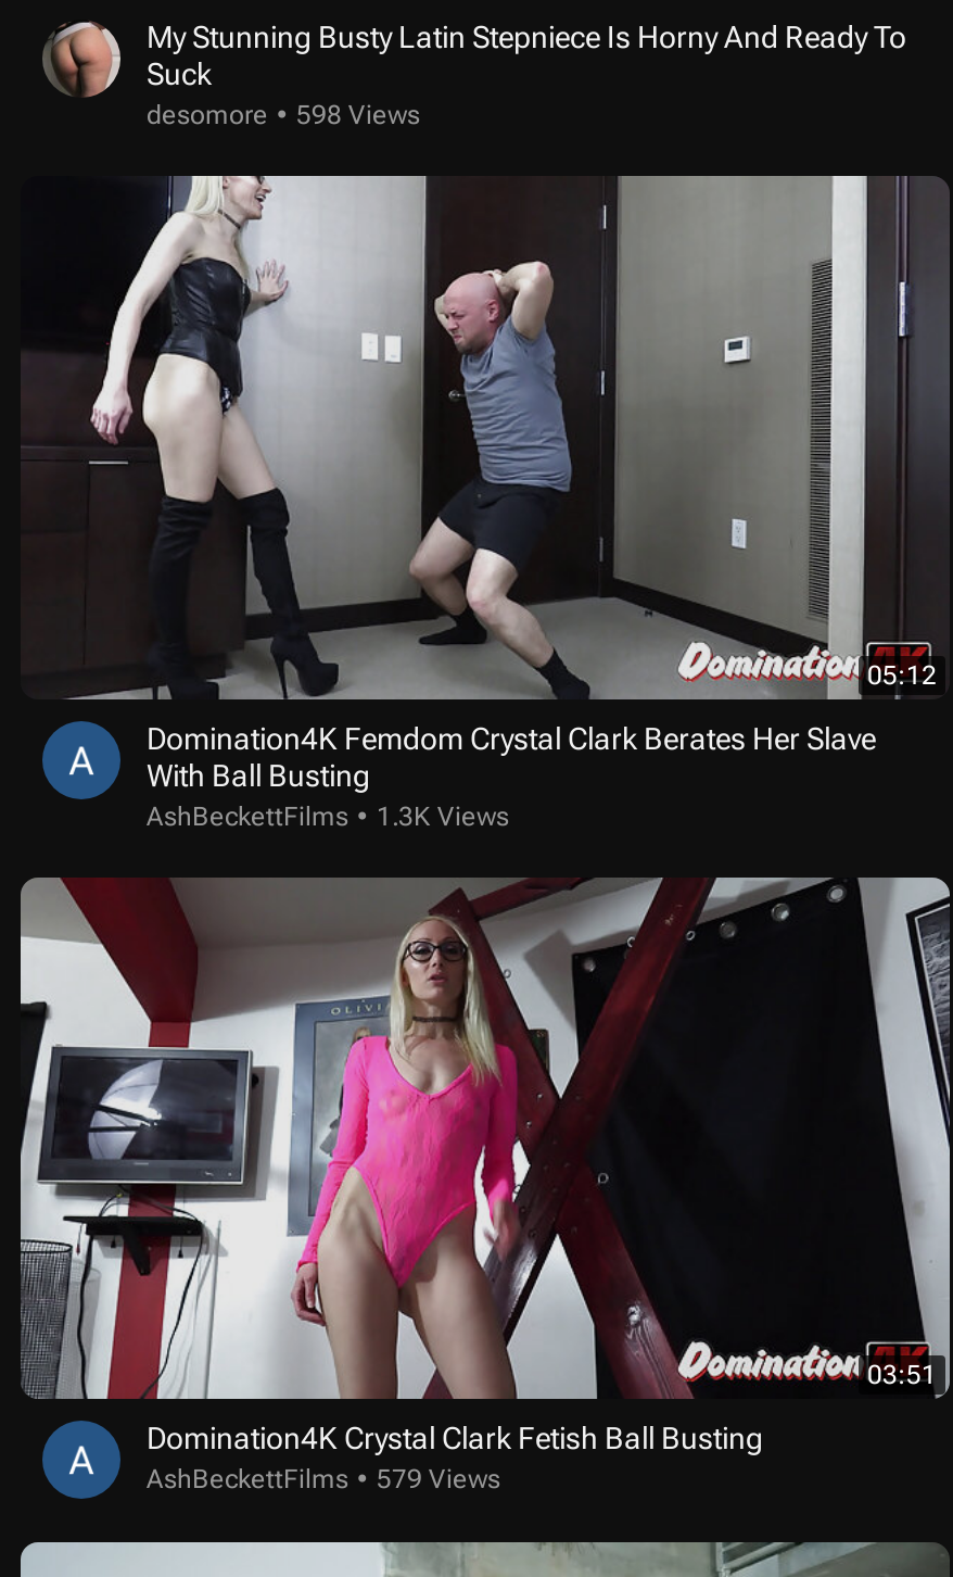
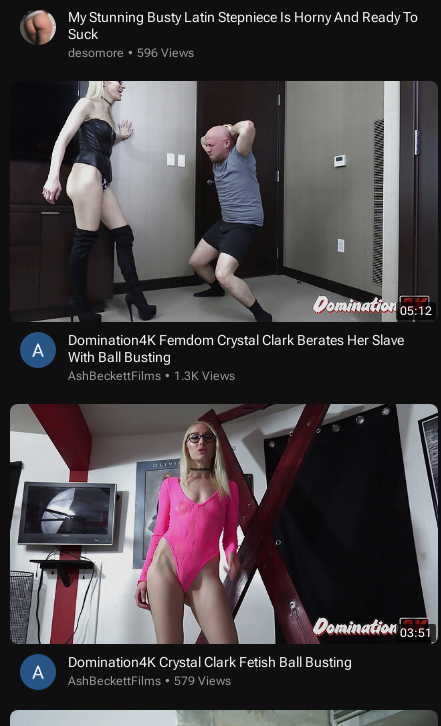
- desomore 598 Views
+ desomore 596 Views
